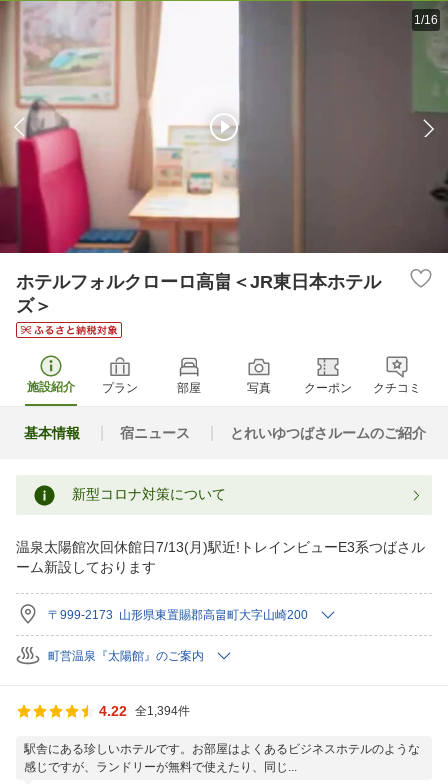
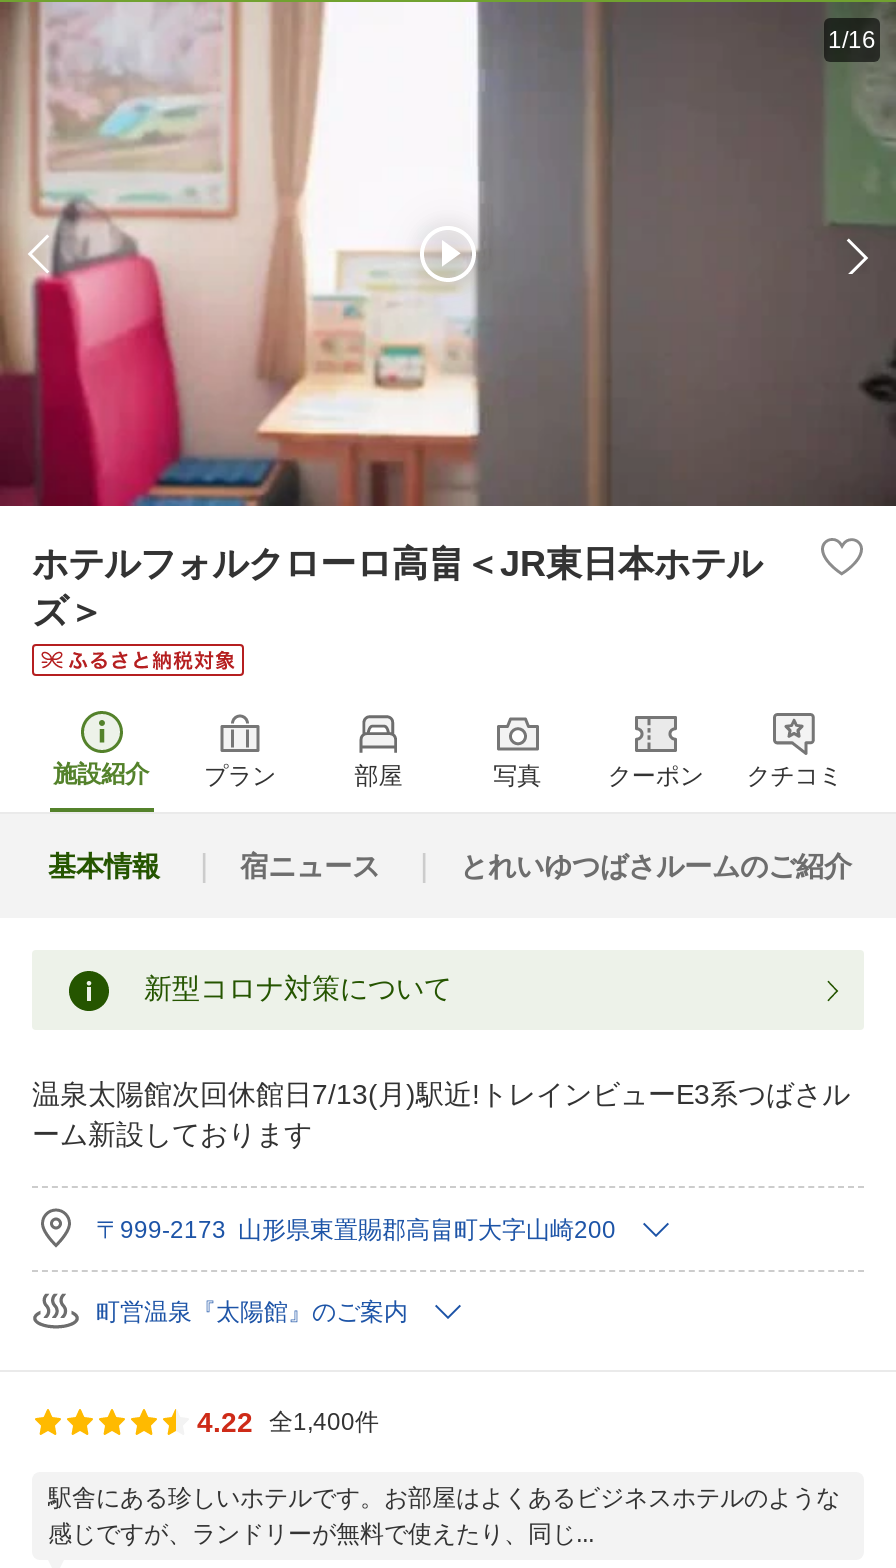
- 4.22 全1,394件
+ 4.22 全1,400件
